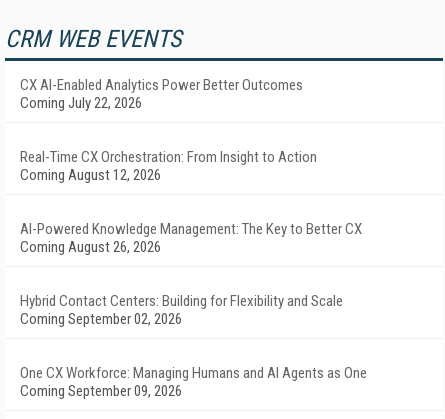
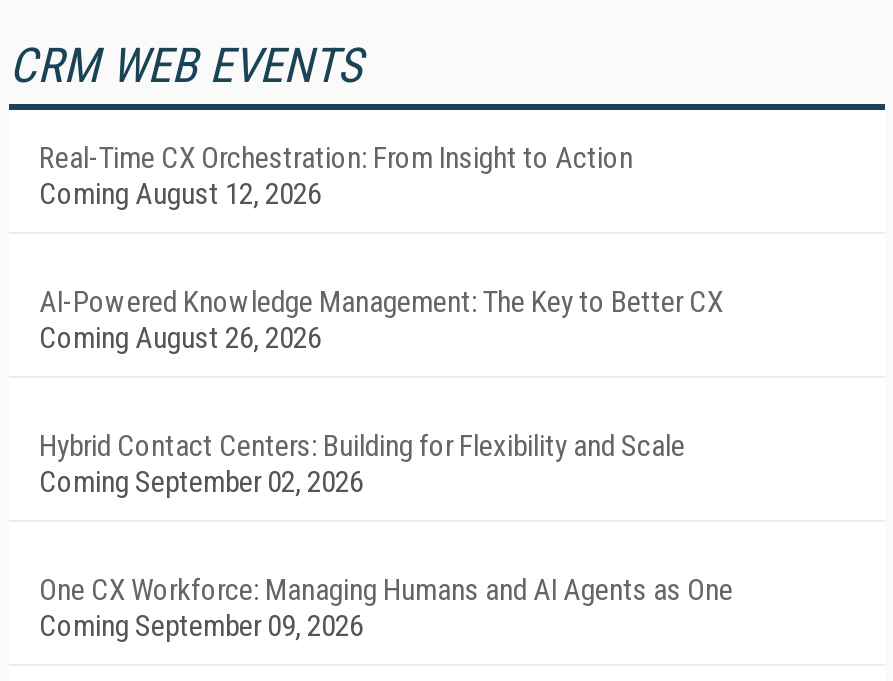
- CX AI-Enabled Analytics Power Better Outcomes
- Coming July 22, 2026
